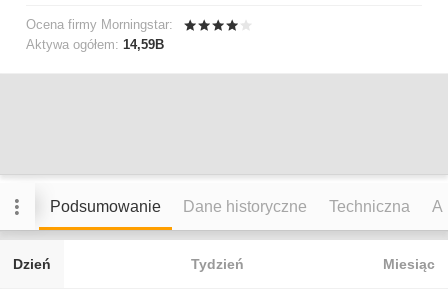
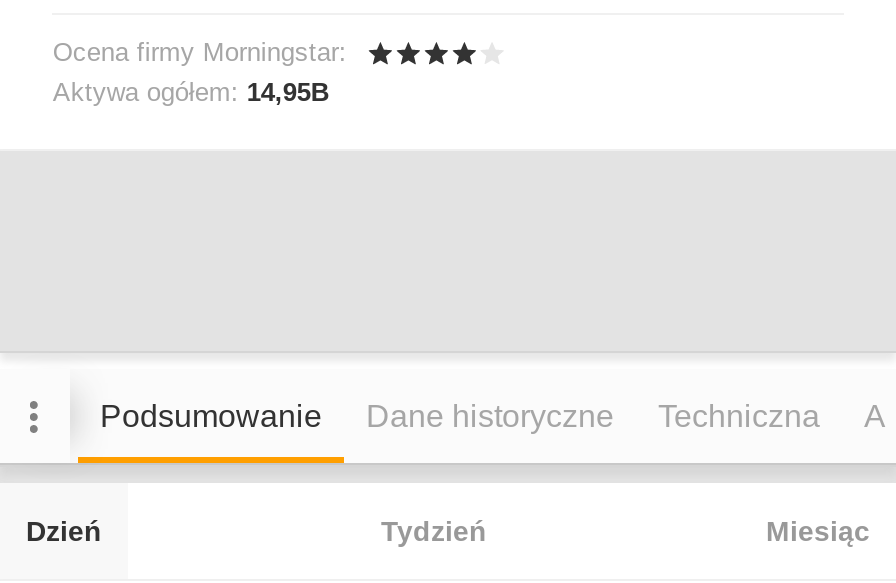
- Aktywa ogółem: 14,59B
+ Aktywa ogółem: 14,95B
